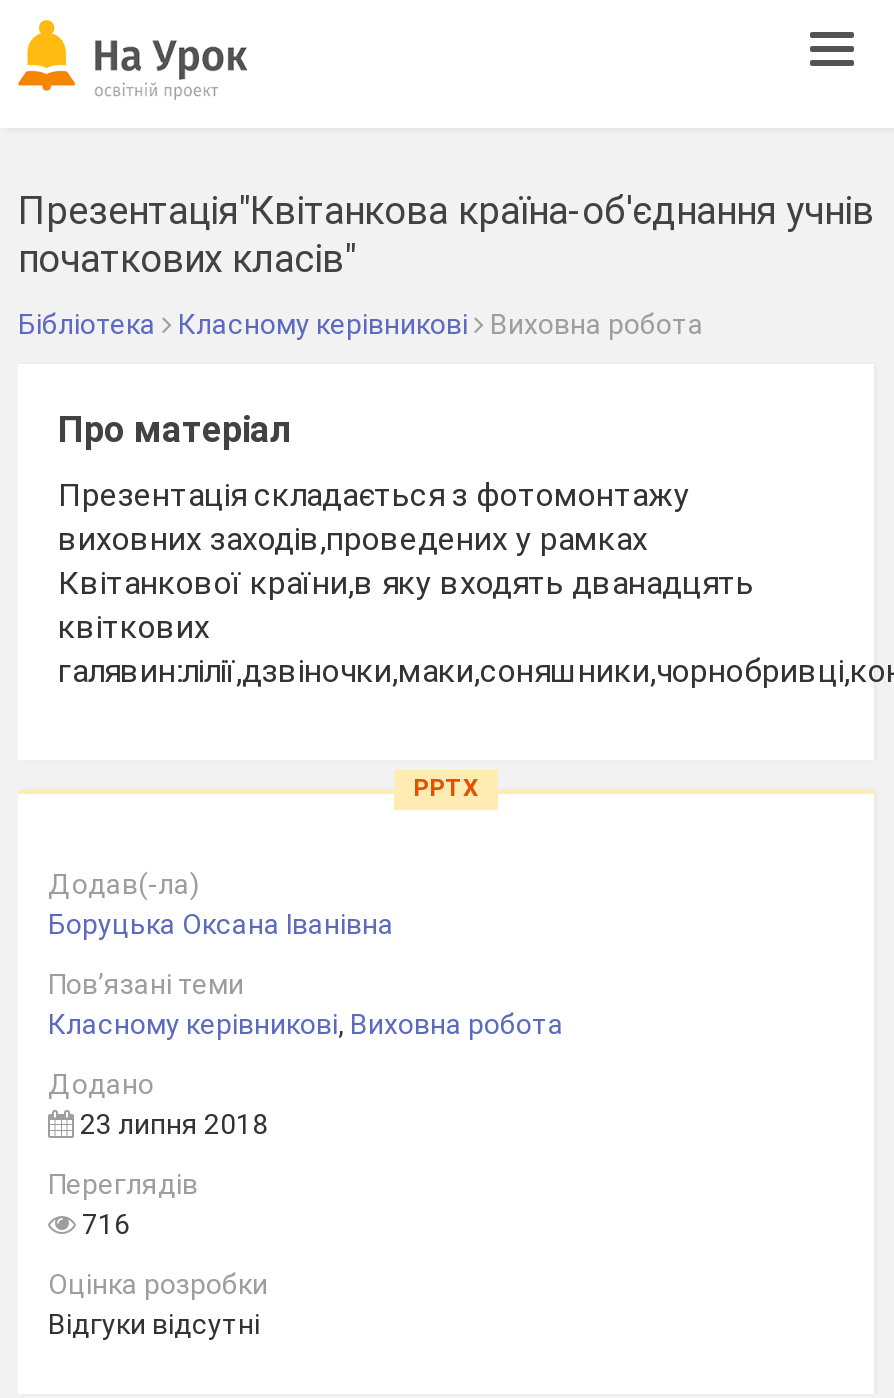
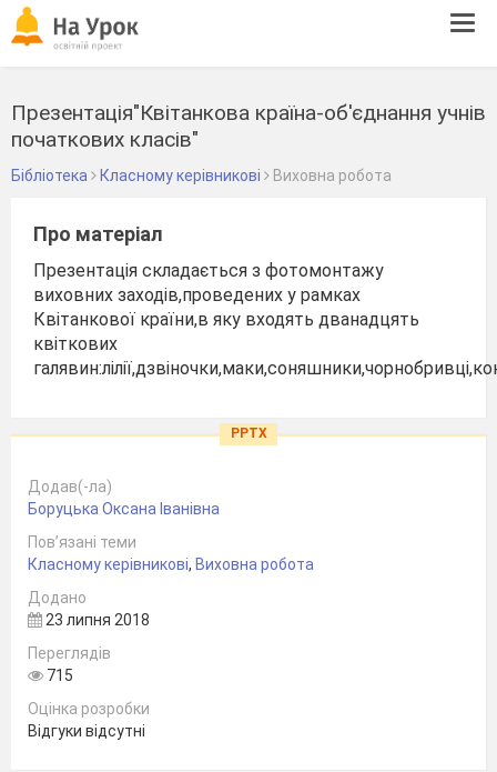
- 716
+ 715
